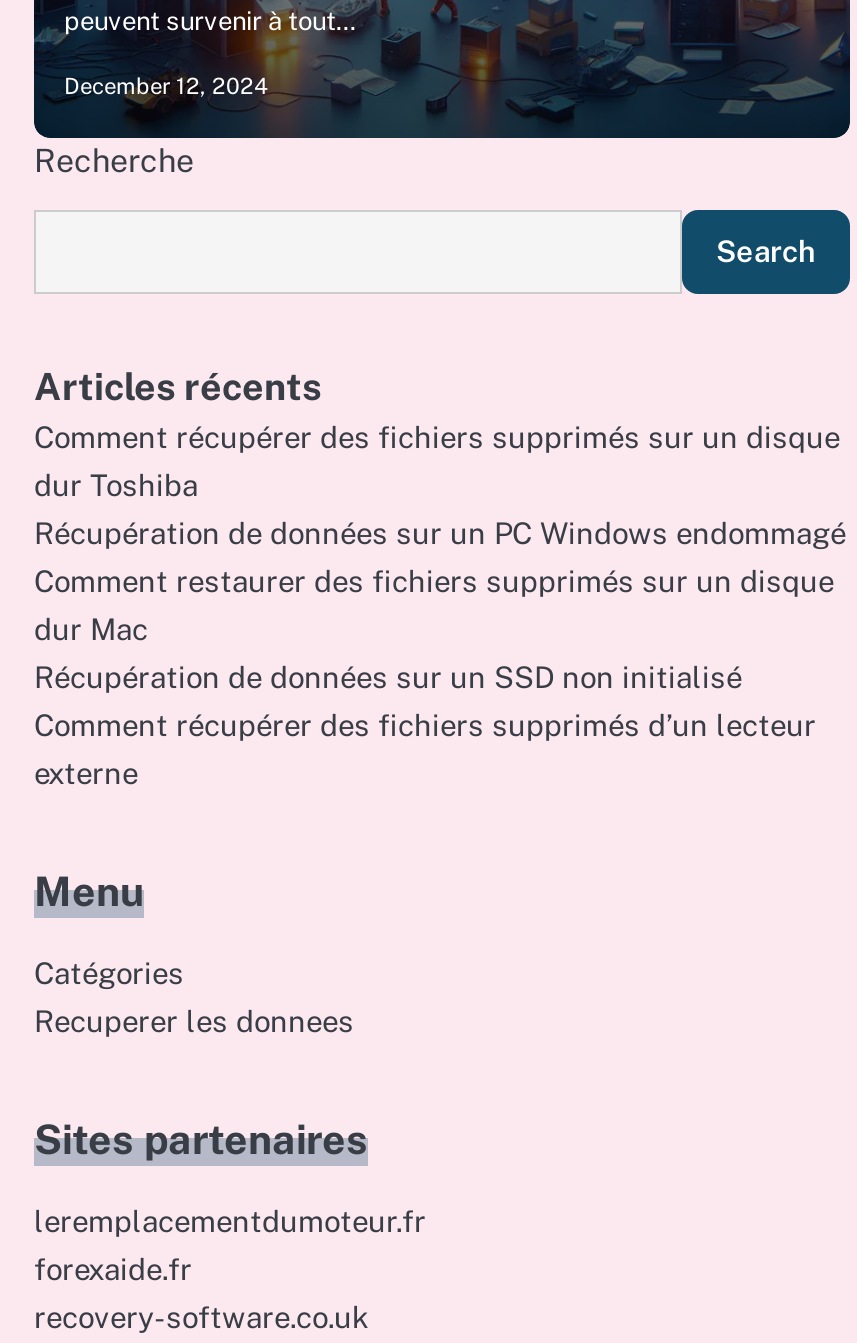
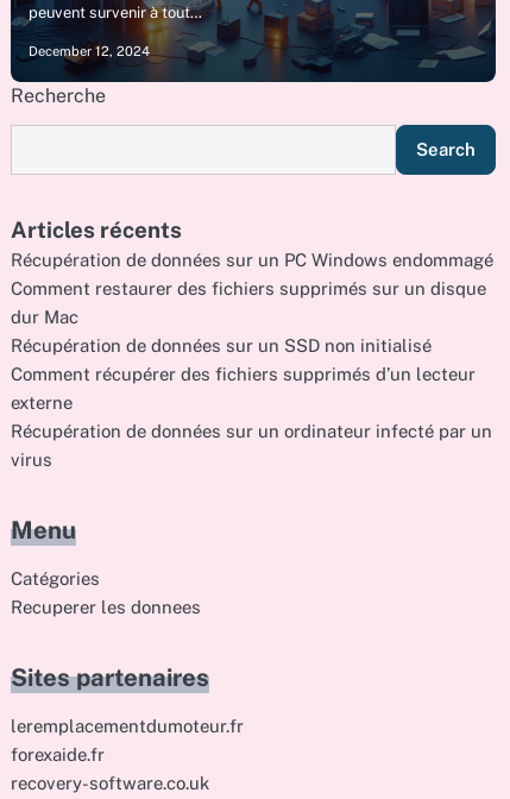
- Comment récupérer des fichiers supprimés sur un disque
- dur Toshiba

moved up: Récupération de données sur un PC Windows endommagé | Comment restaurer des fichiers supprimés sur un disque | dur Mac | Récupération de données sur un SSD non initialisé | Comment récupérer des fichiers supprimés d’un lecteur | externe

+ Récupération de données sur un ordinateur infecté par un
+ virus
